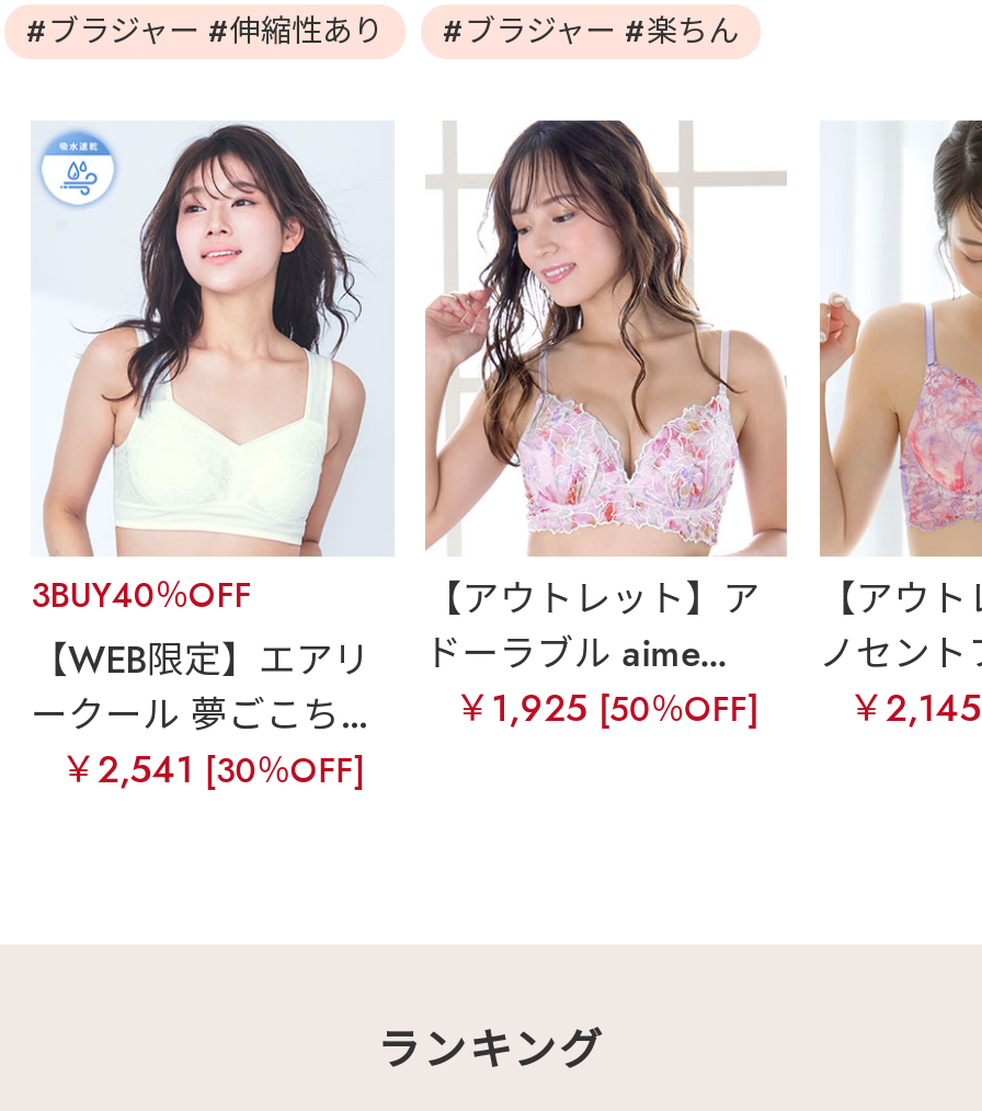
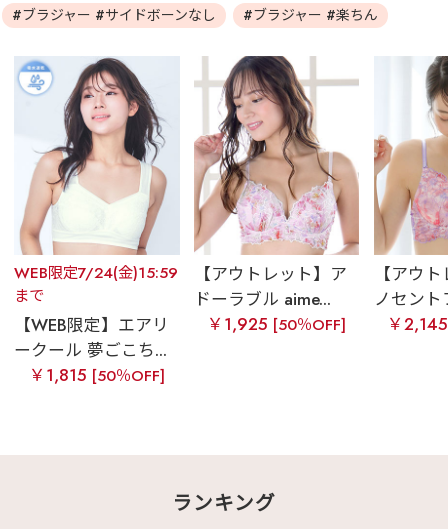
- #ブラジャー #伸縮性あり
+ #ブラジャー #サイドボーンなし

- 3BUY40％OFF
+ WEB限定7/24(金)15:59
+ まで

- ￥2,541 [30％OFF]
+ ￥1,815 [50％OFF]
